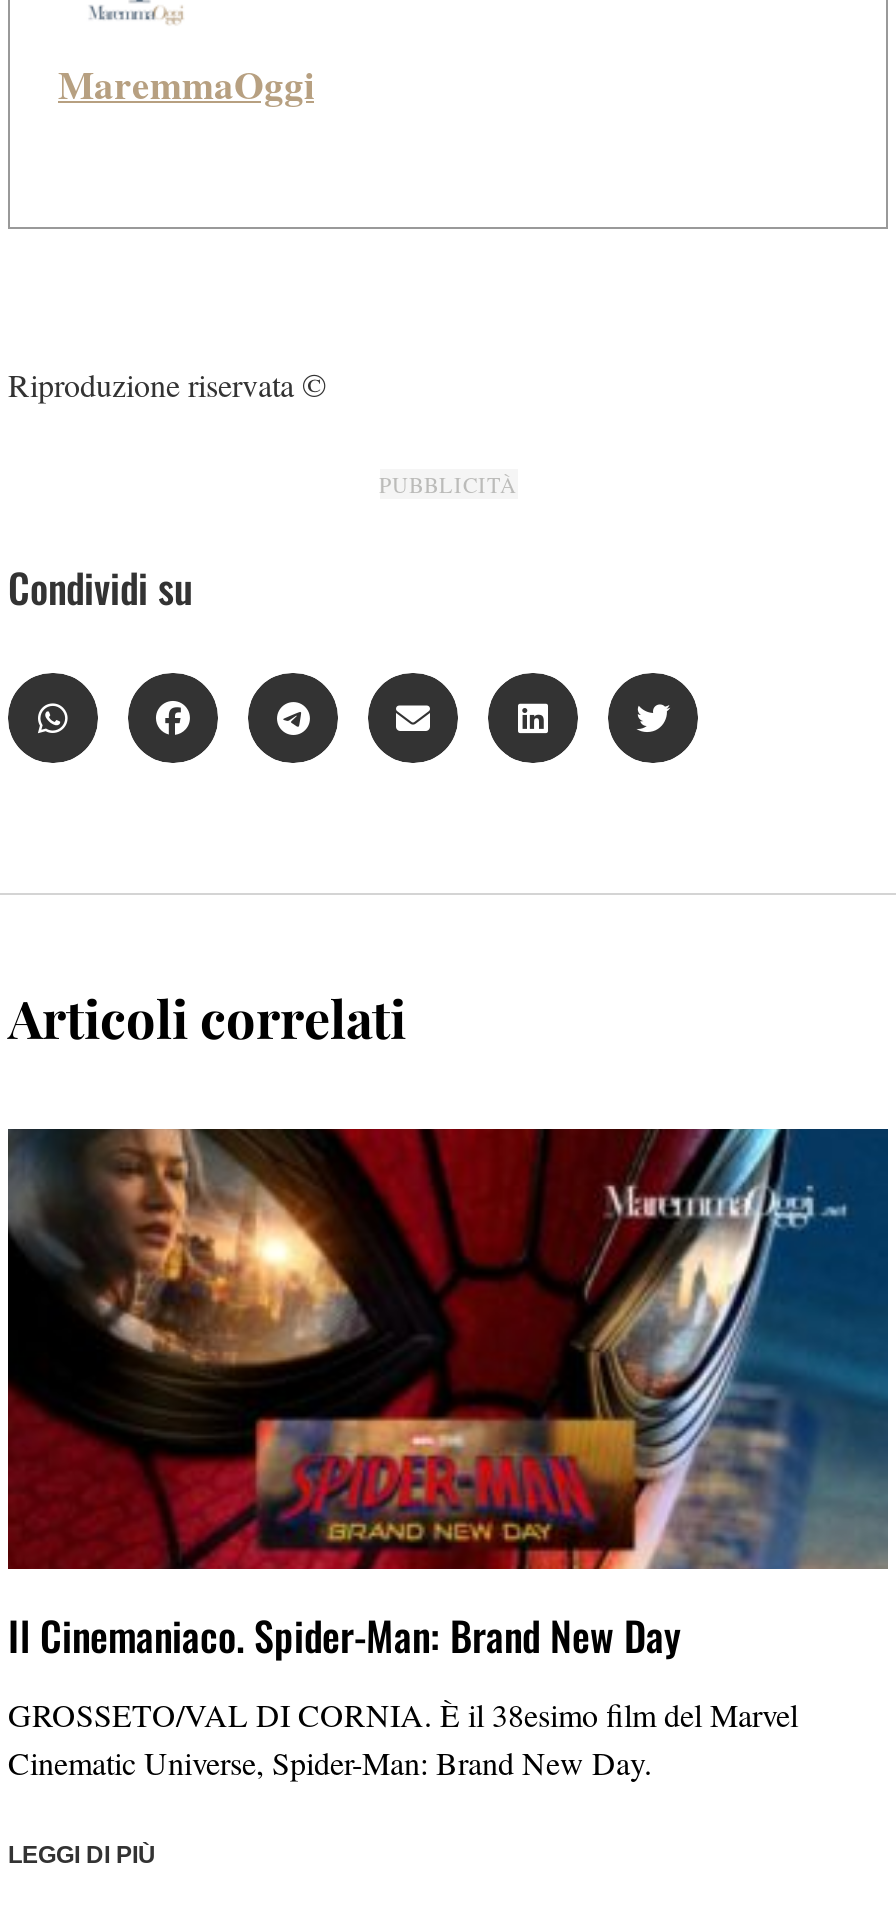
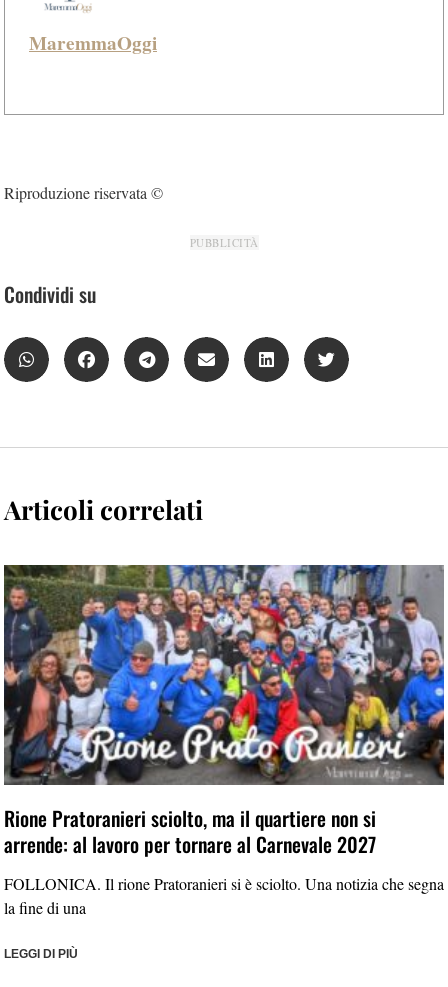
- [image]
- Il Cinemaniaco. Spider-Man: Brand New Day
+ [image]
+ Rione Pratoranieri sciolto, ma il quartiere non si
+ arrende: al lavoro per tornare al Carnevale 2027

- GROSSETO/VAL DI CORNIA. È il 38esimo film del Marvel
- Cinematic Universe, Spider-Man: Brand New Day.
+ FOLLONICA. Il rione Pratoranieri si è sciolto. Una notizia che segna
+ la fine di una
